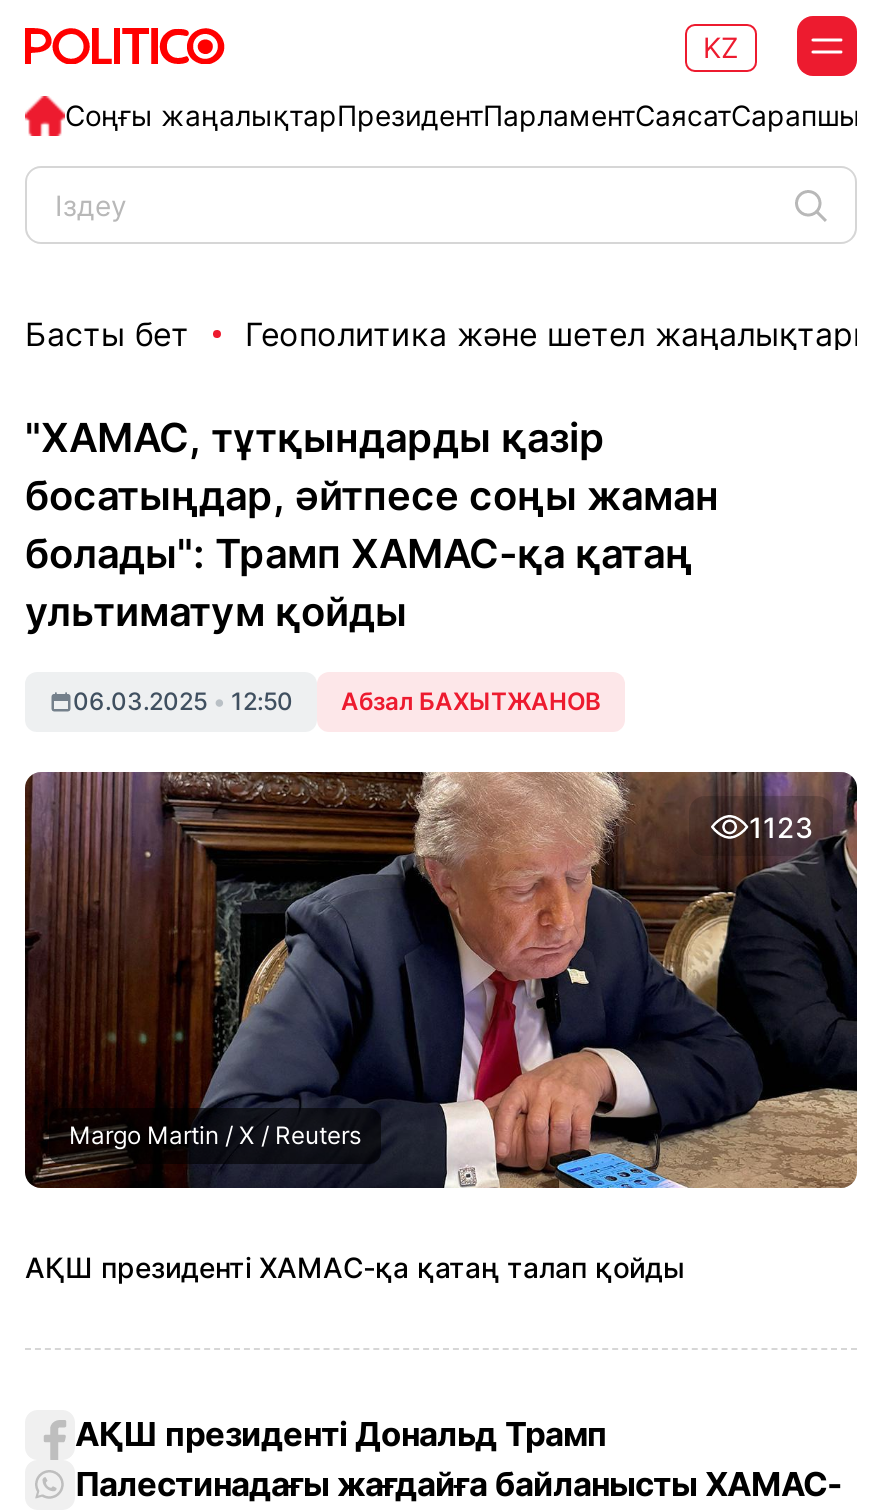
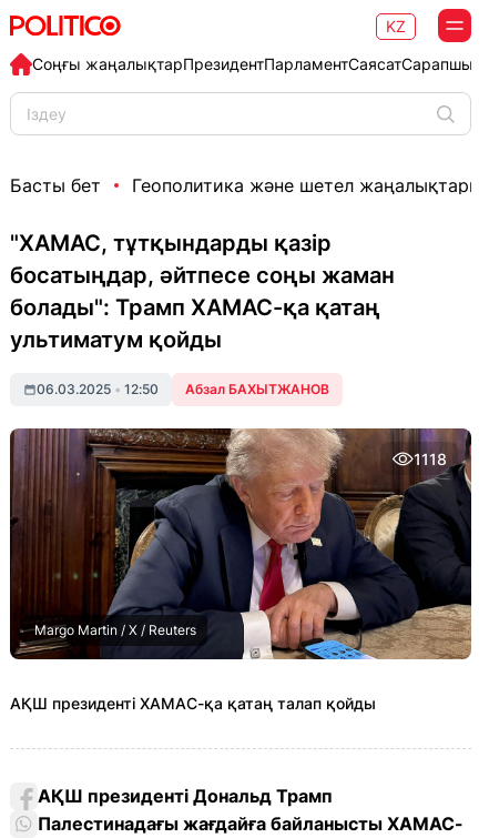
- 1123
+ 1118
